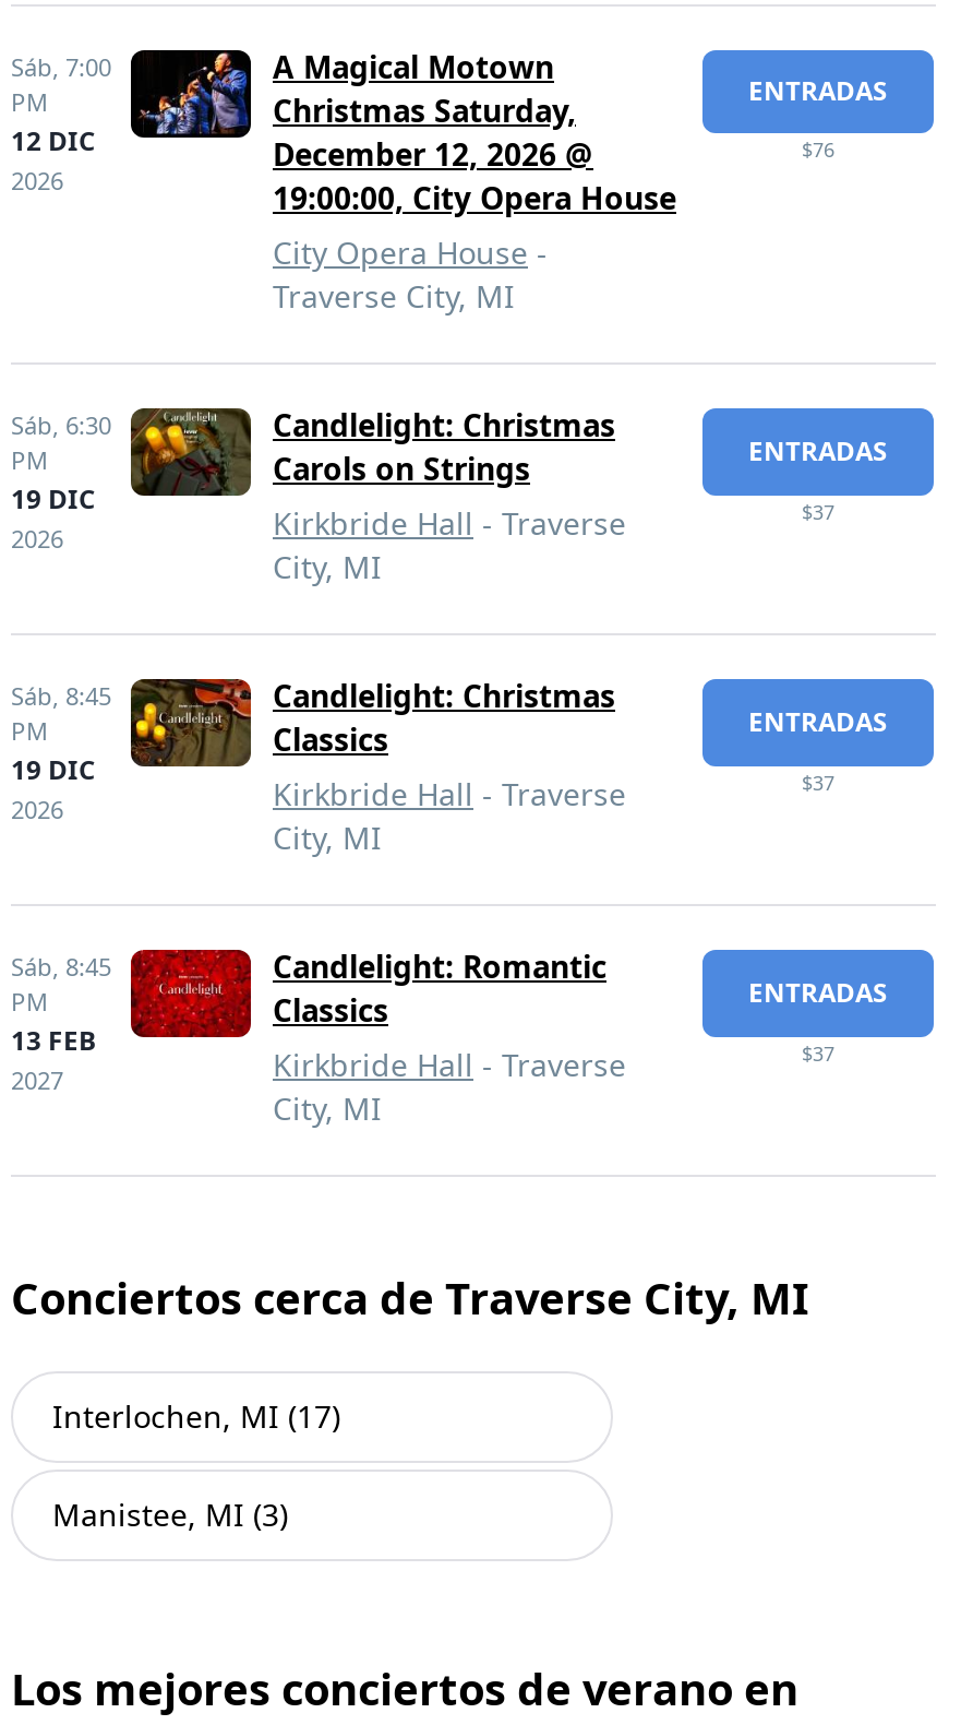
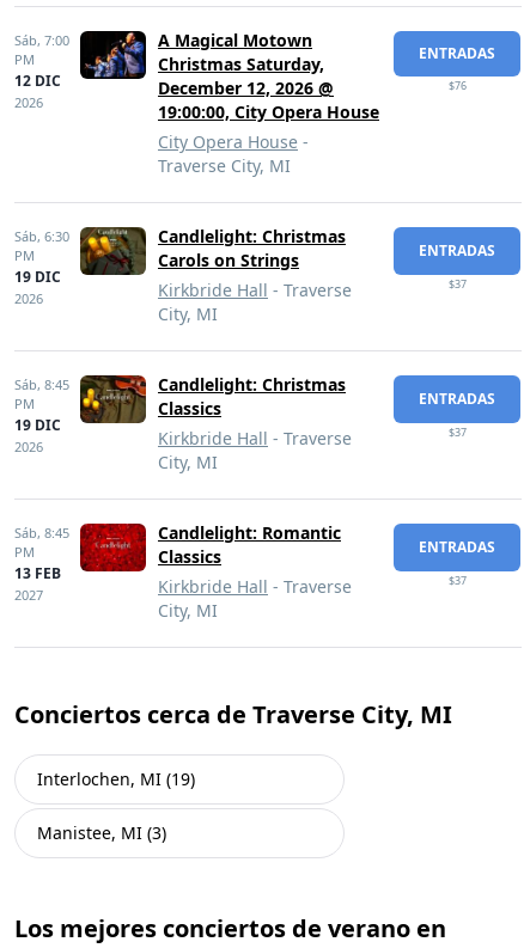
- Interlochen, MI (17)
+ Interlochen, MI (19)
